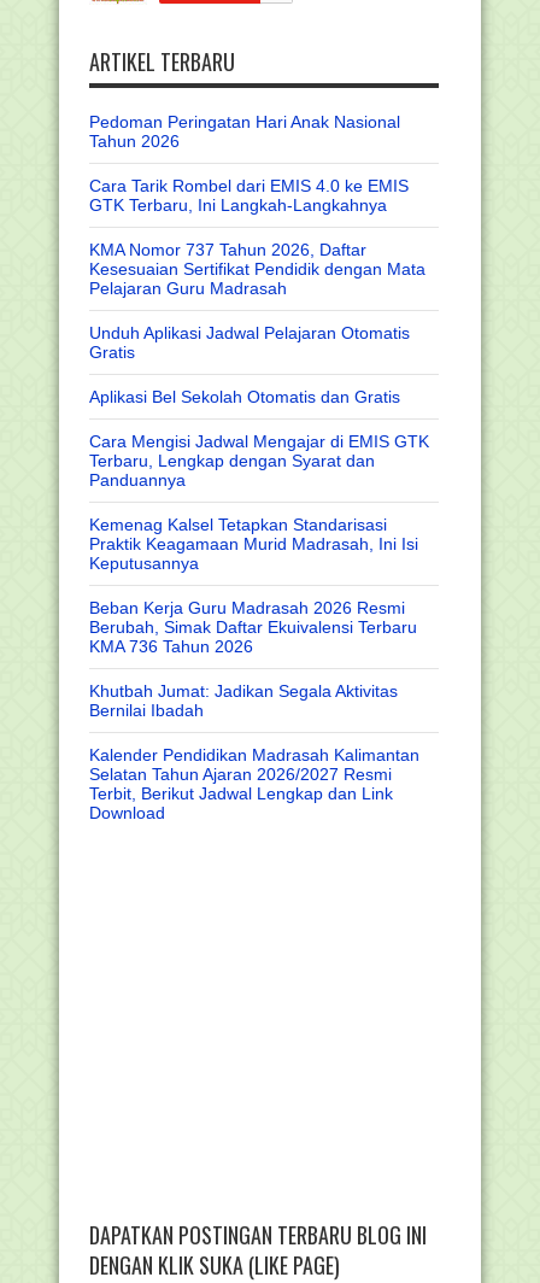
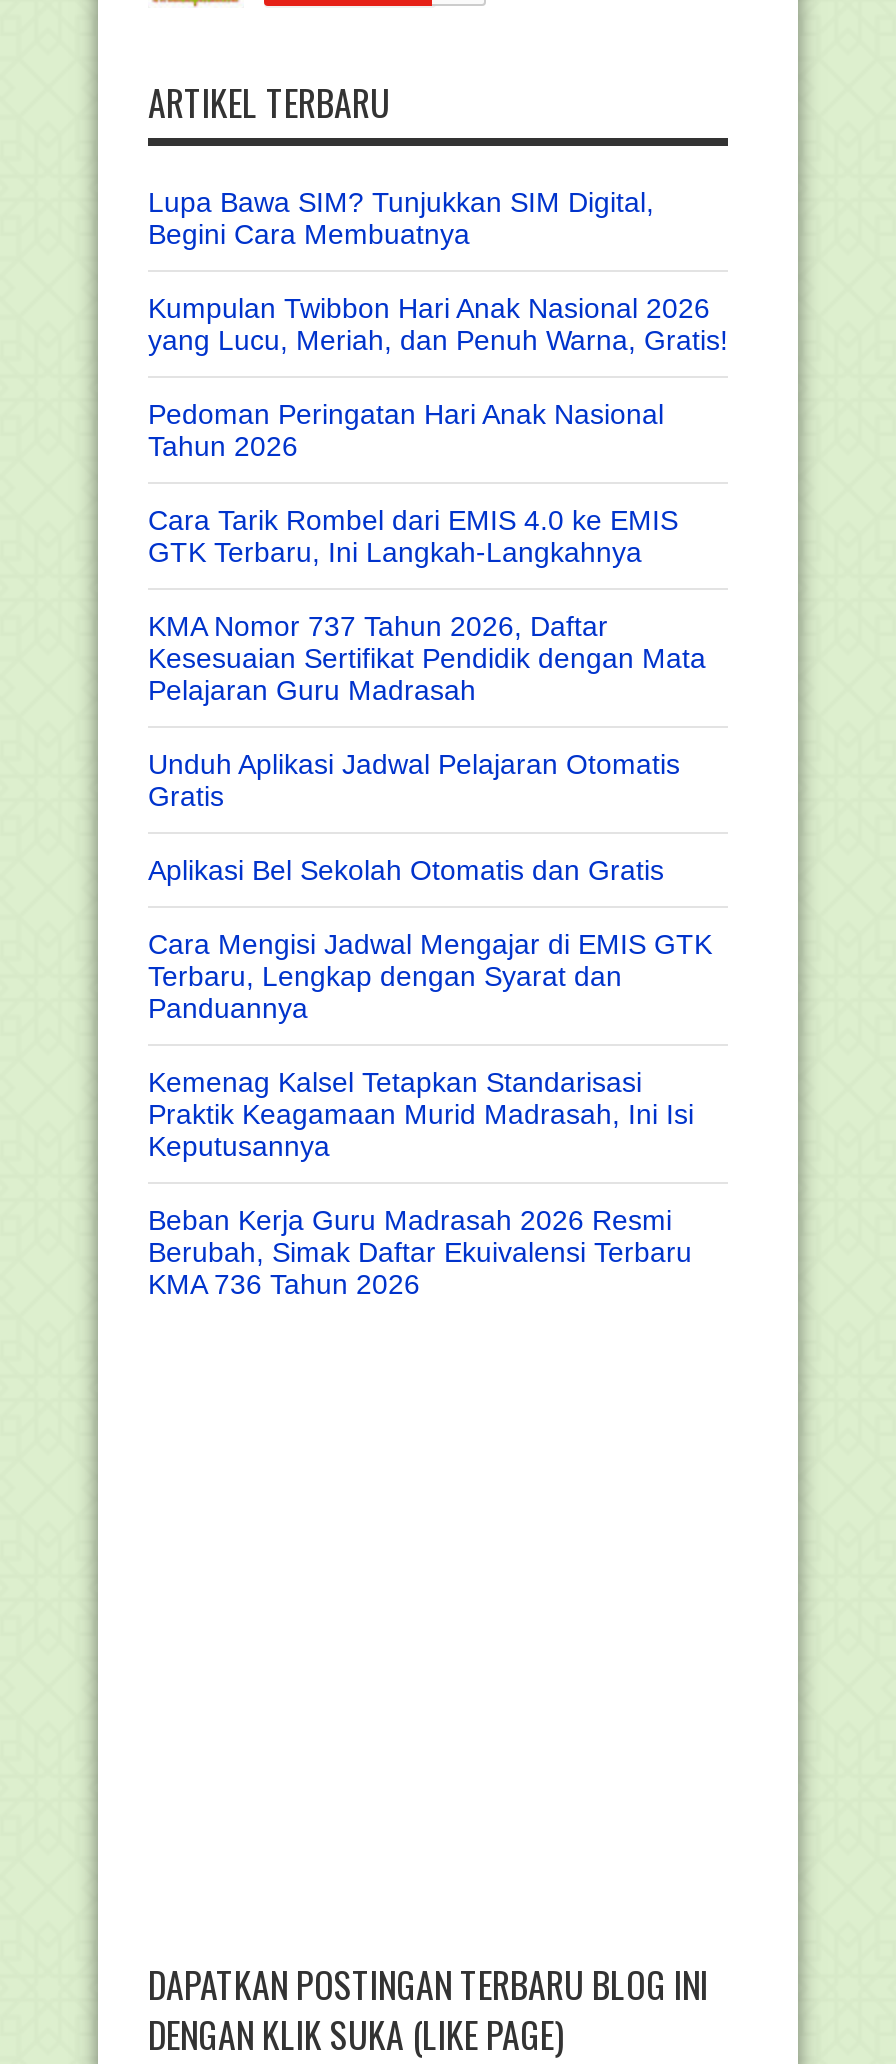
+ Lupa Bawa SIM? Tunjukkan SIM Digital,
+ Begini Cara Membuatnya
+ Kumpulan Twibbon Hari Anak Nasional 2026
+ yang Lucu, Meriah, dan Penuh Warna, Gratis!

moved down: Pedoman Peringatan Hari Anak Nasional | Tahun 2026 | Cara Tarik Rombel dari EMIS 4.0 ke EMIS | ... | Berubah, Simak Daftar Ekuivalensi Terbaru | KMA 736 Tahun 2026

- Khutbah Jumat: Jadikan Segala Aktivitas
- Bernilai Ibadah
- Kalender Pendidikan Madrasah Kalimantan
- Selatan Tahun Ajaran 2026/2027 Resmi
- Terbit, Berikut Jadwal Lengkap dan Link
- Download
